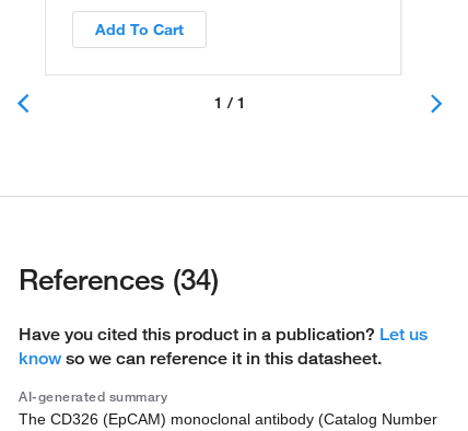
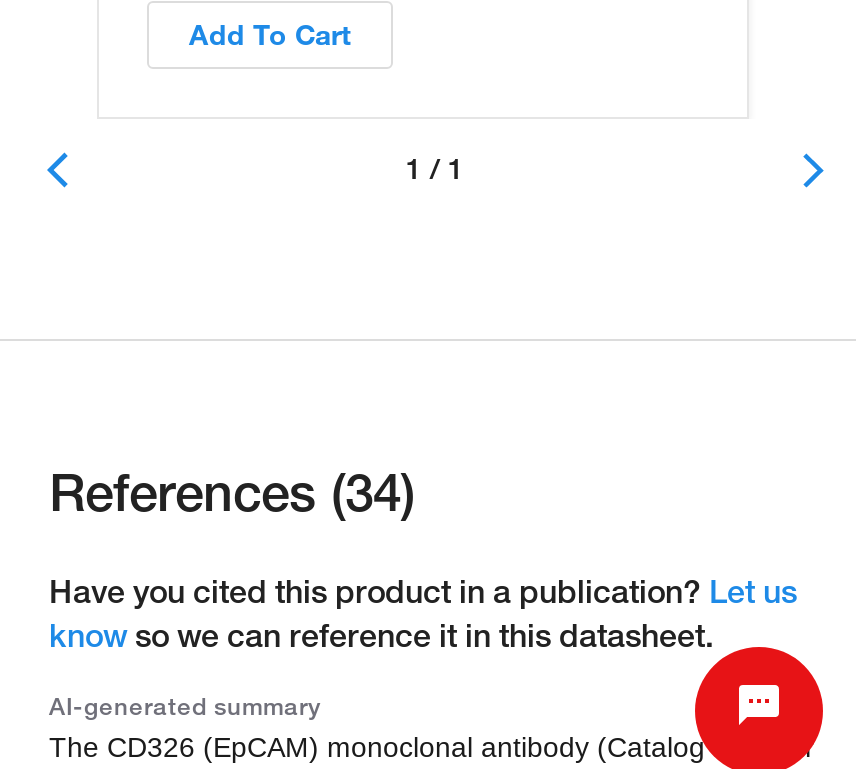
+ [image]
